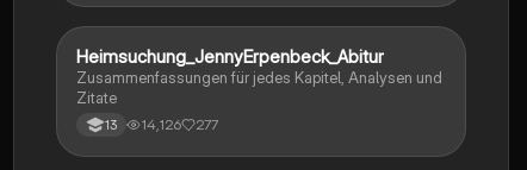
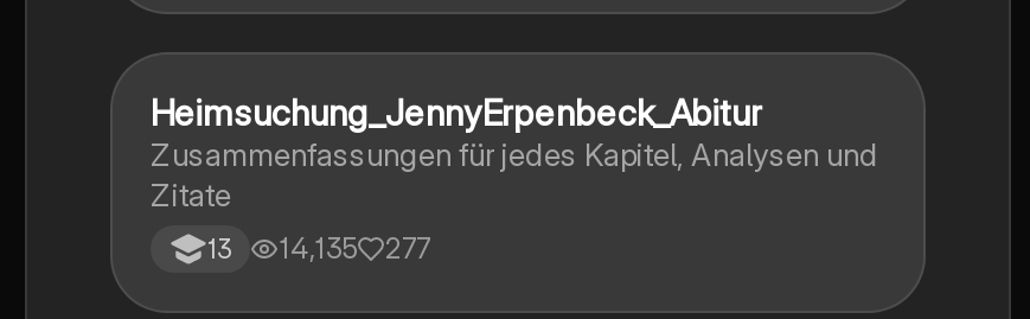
- 13 14,126 277
+ 13 14,135 277
